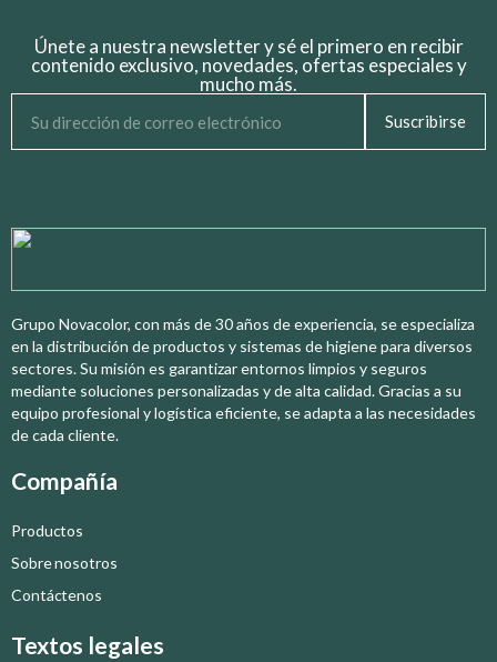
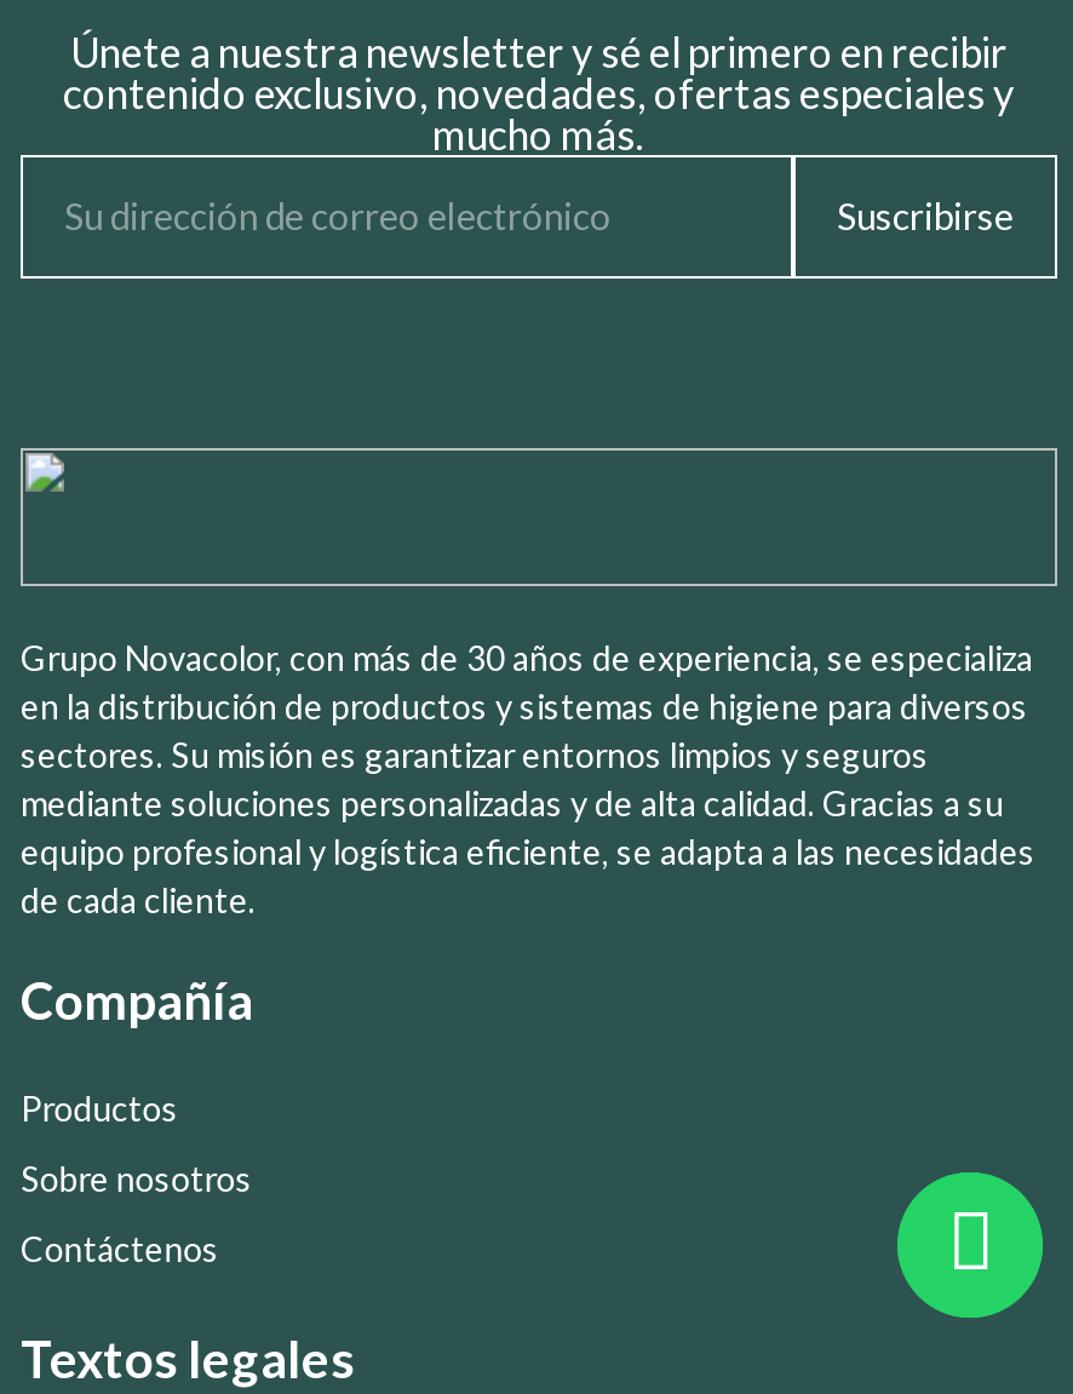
+ [image]
